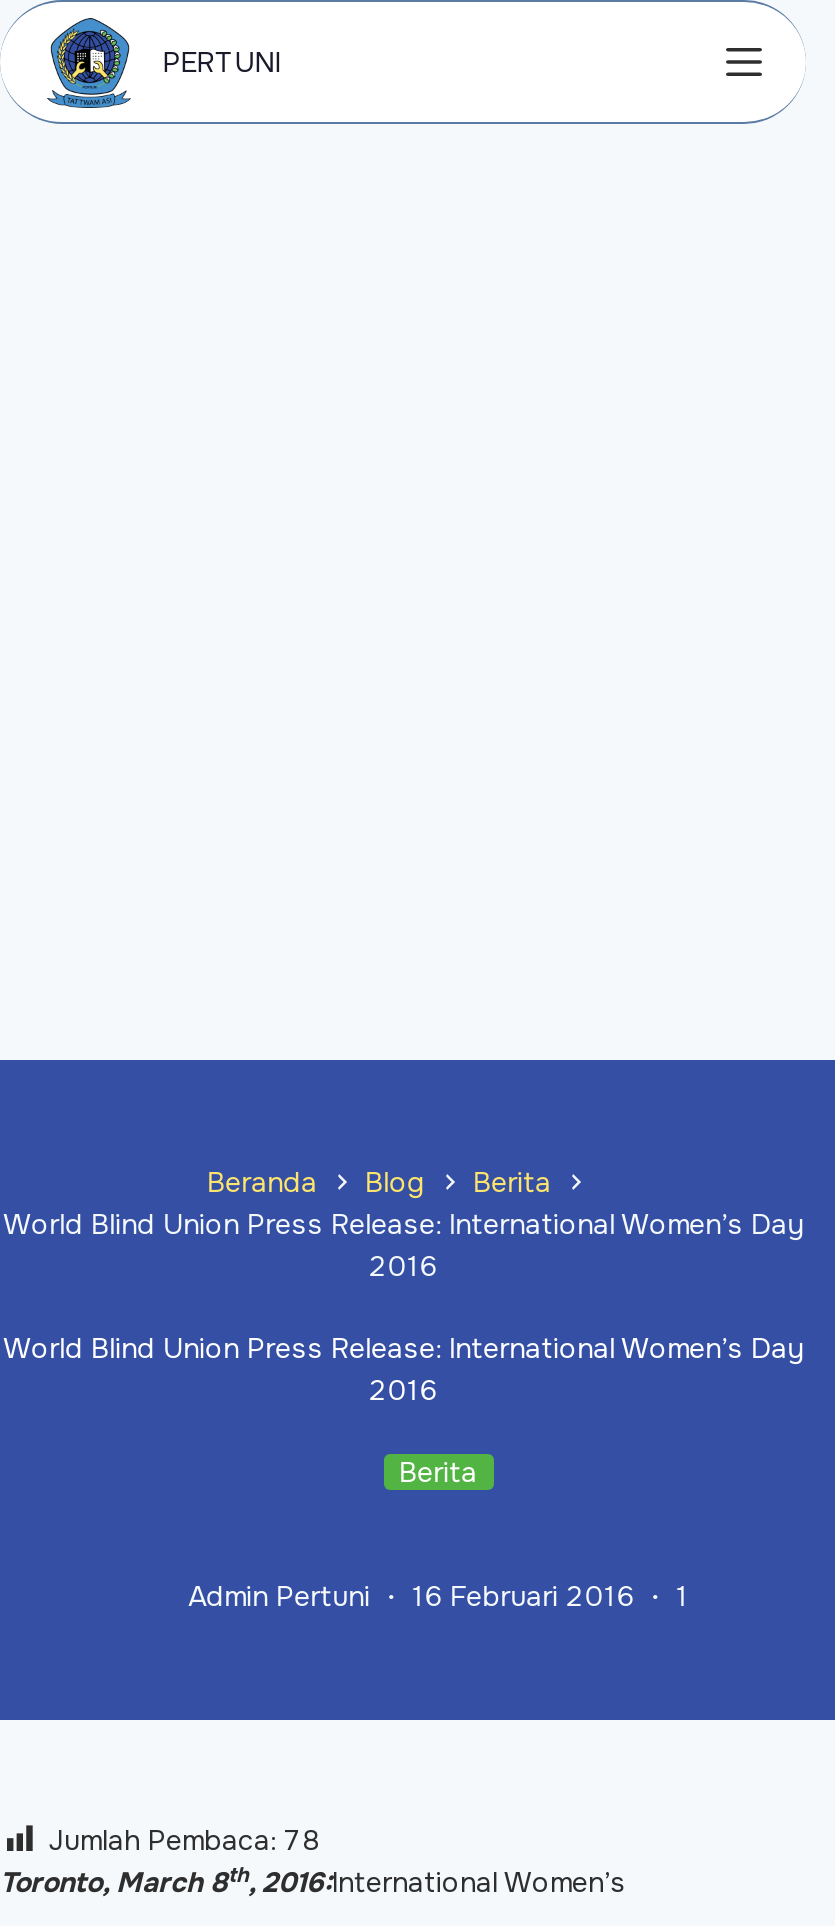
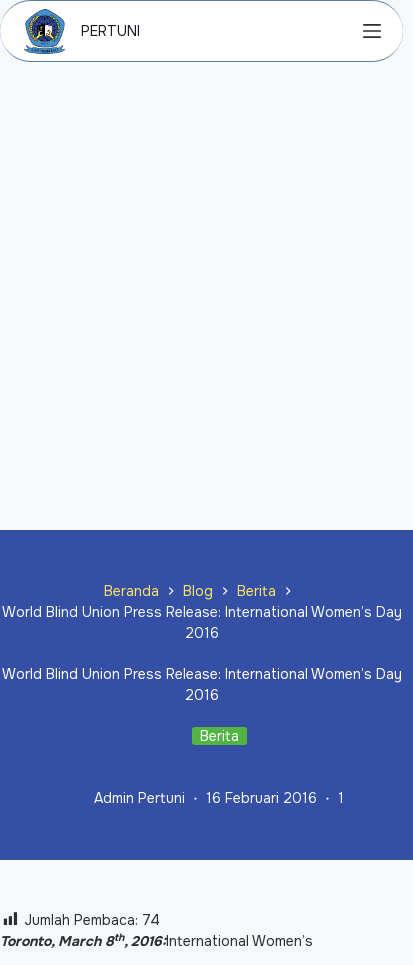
- Jumlah Pembaca: 78
+ Jumlah Pembaca: 74
